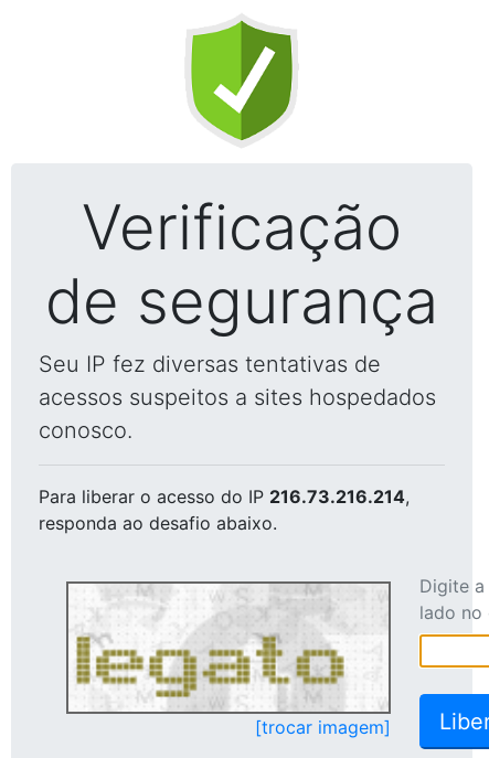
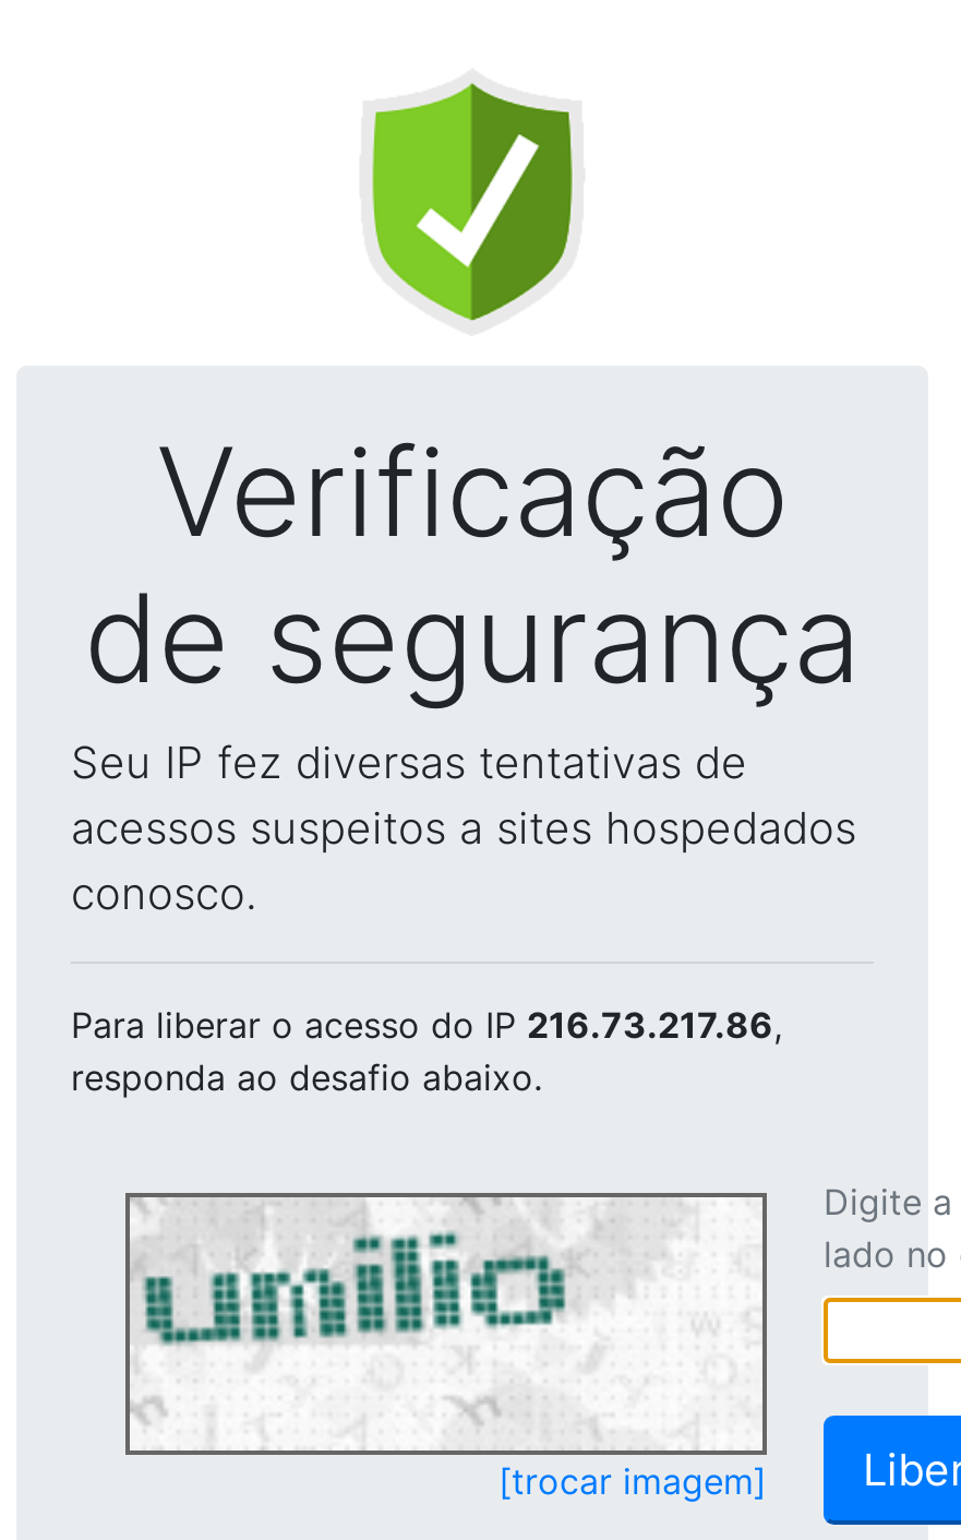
- Para liberar o acesso do IP 216.73.216.214,
+ Para liberar o acesso do IP 216.73.217.86,

- [image]
+ [image]
